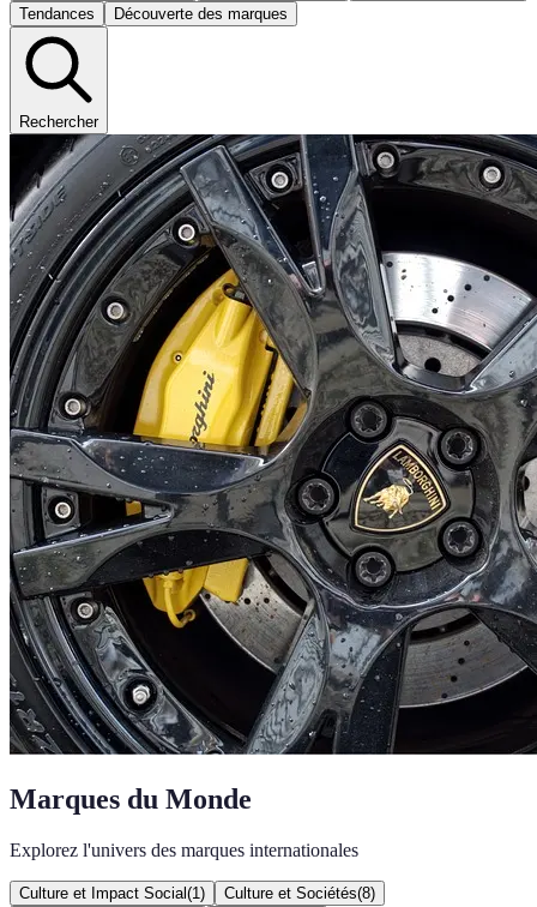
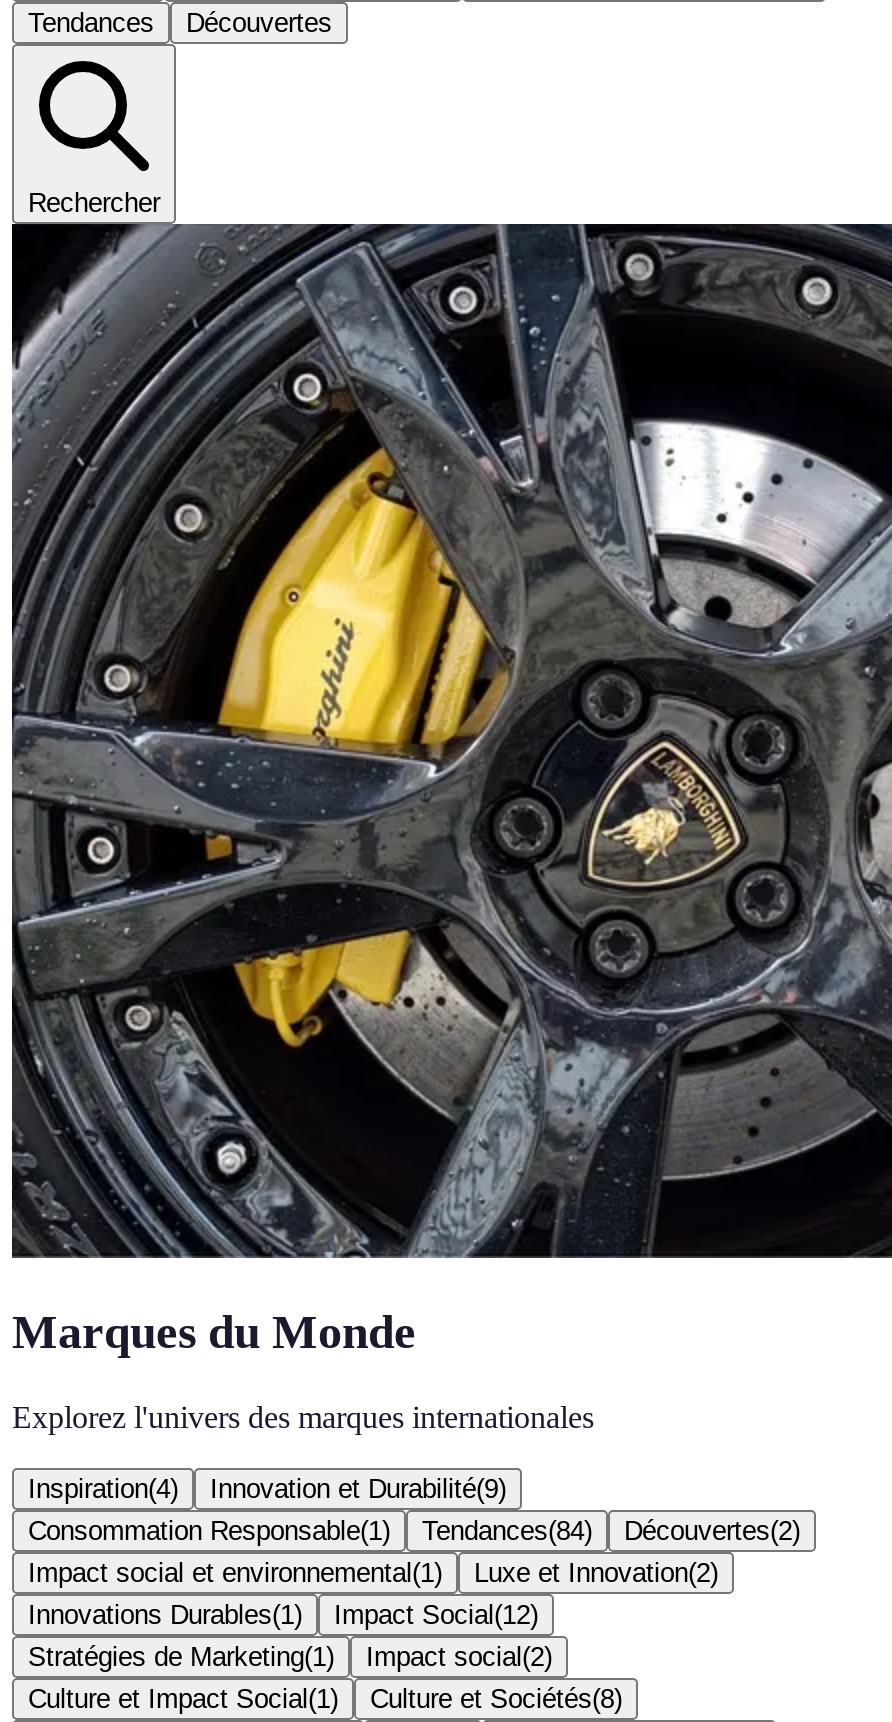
- Découverte des marques
+ Découvertes

+ Inspiration(4)
+ Innovation et Durabilité(9)
+ Consommation Responsable(1)
+ Tendances(84)
+ Découvertes(2)
+ Impact social et environnemental(1)
+ Luxe et Innovation(2)
+ Innovations Durables(1)
+ Impact Social(12)
+ Stratégies de Marketing(1)
+ Impact social(2)
